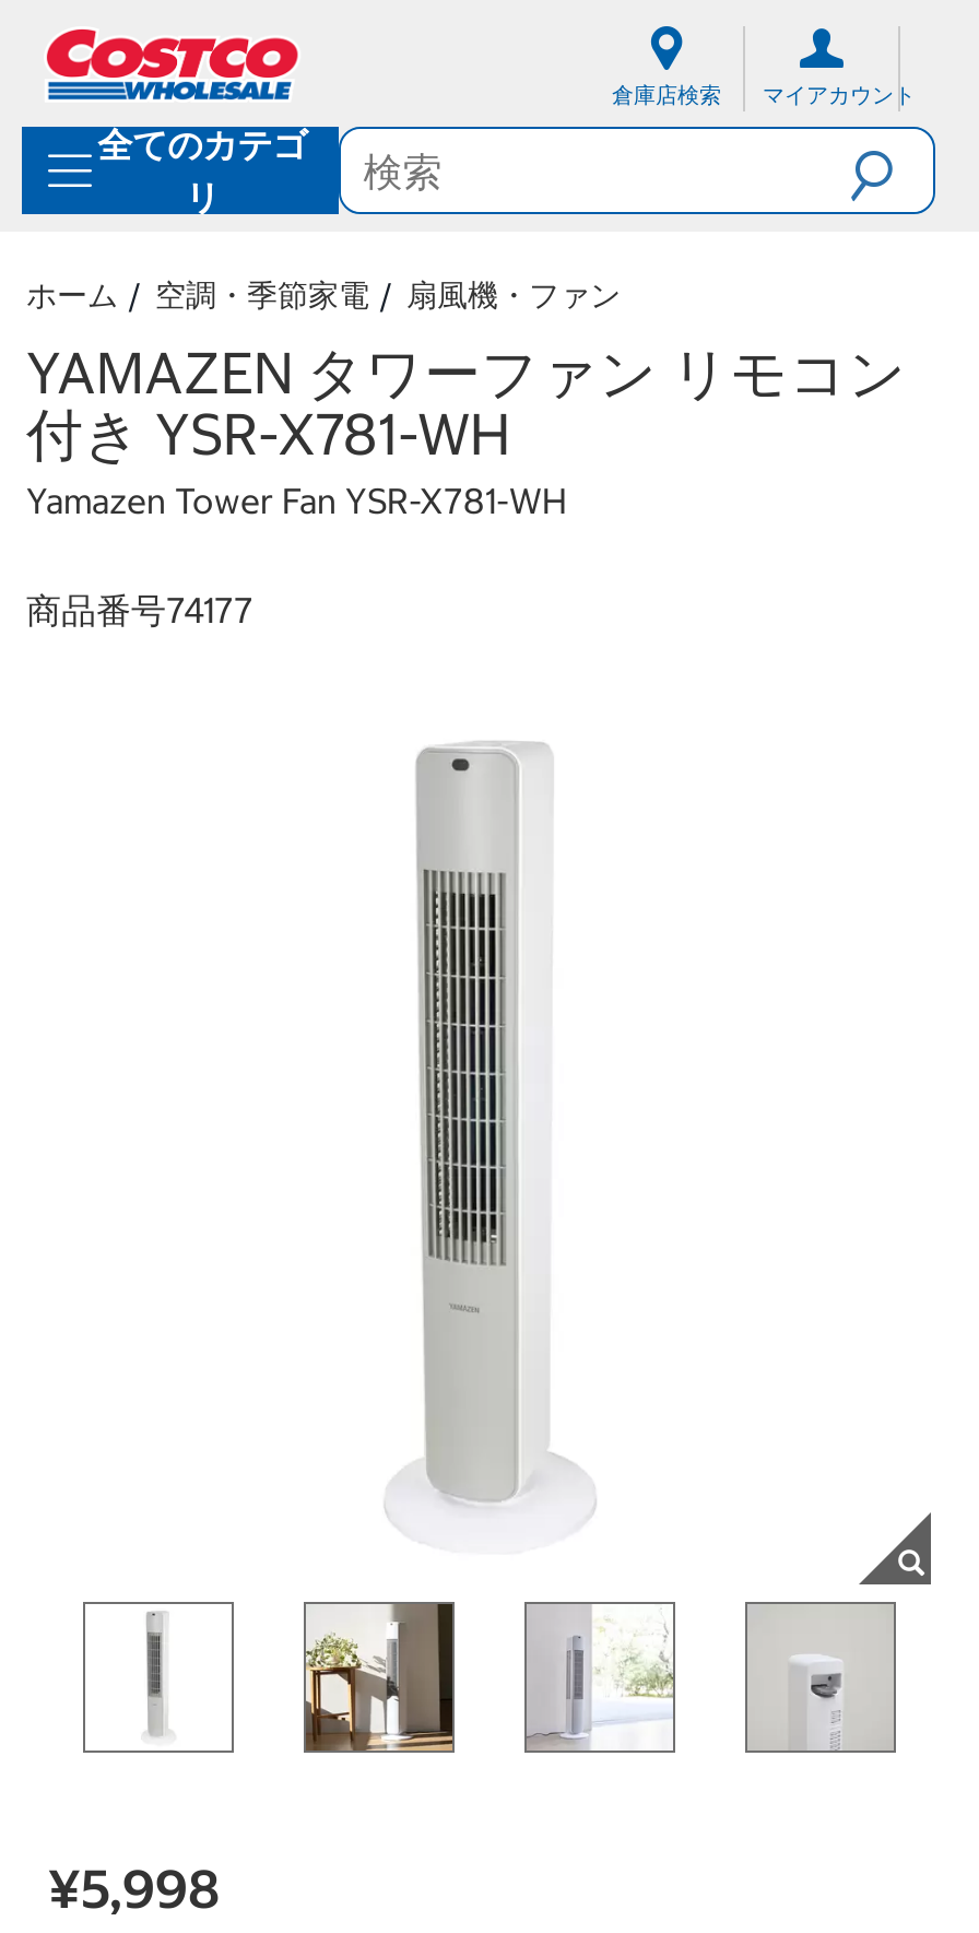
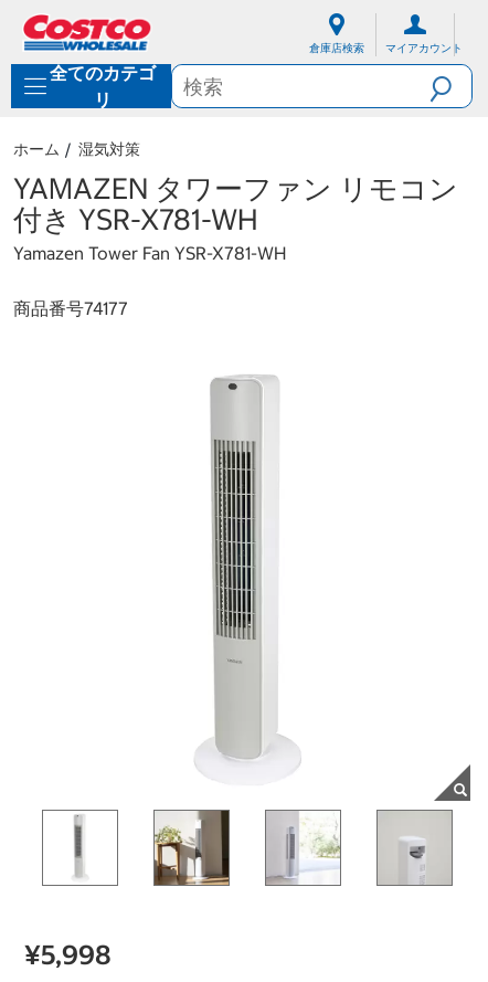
- 空調・季節家電
- 扇風機・ファン
+ 湿気対策
